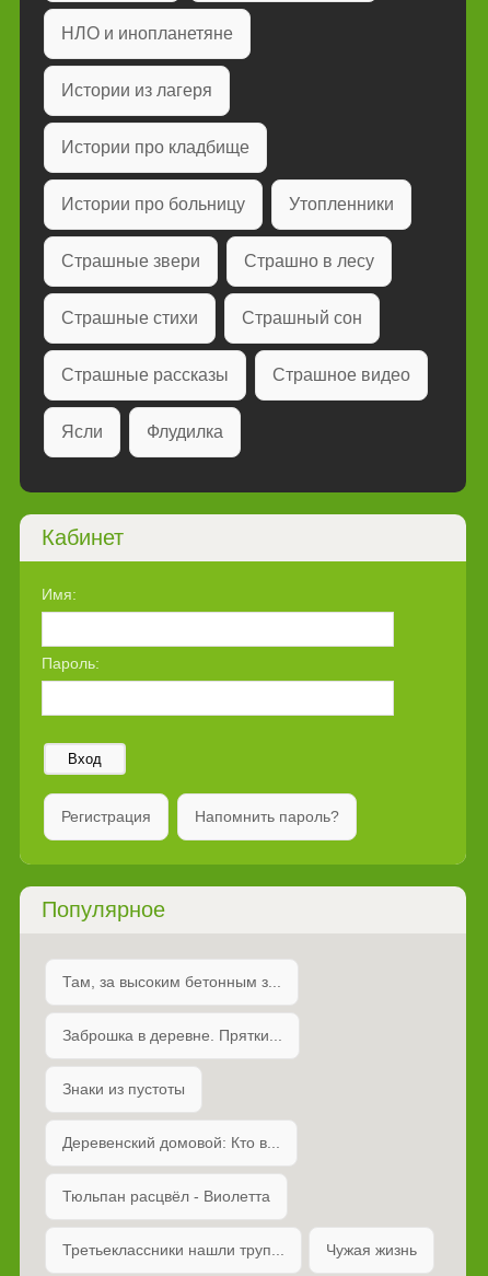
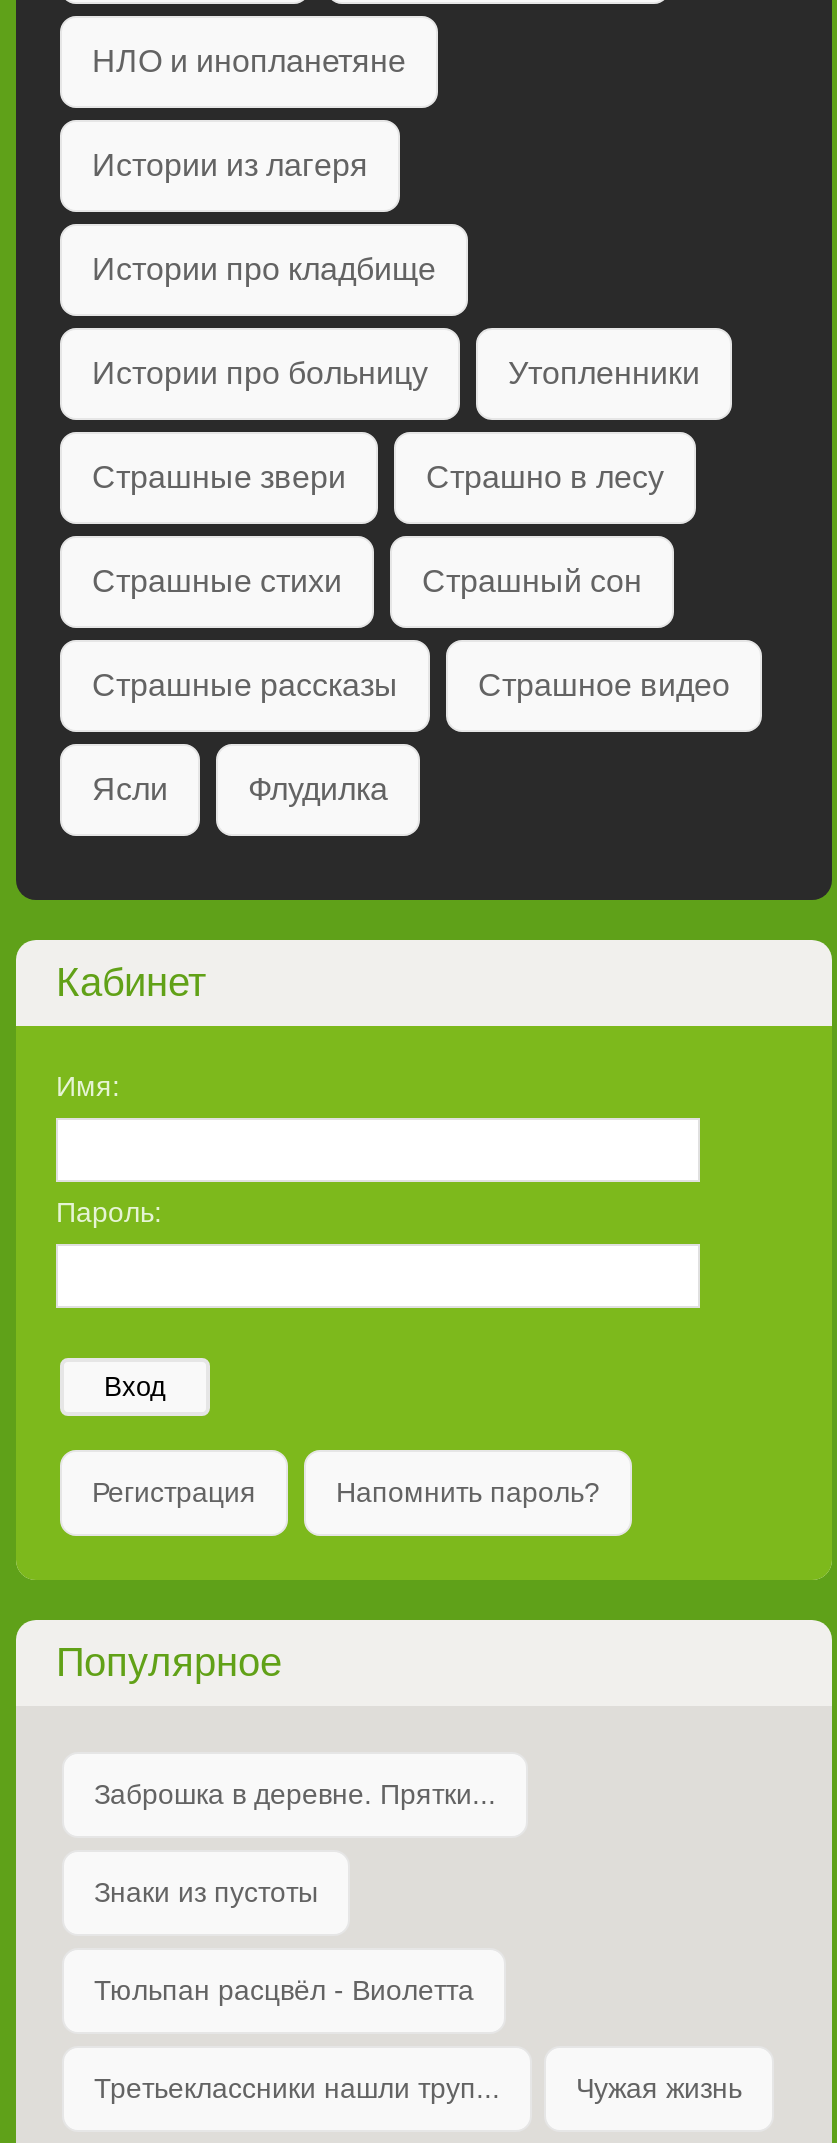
- Там, за высоким бетонным з...

- Деревенский домовой: Кто в...
